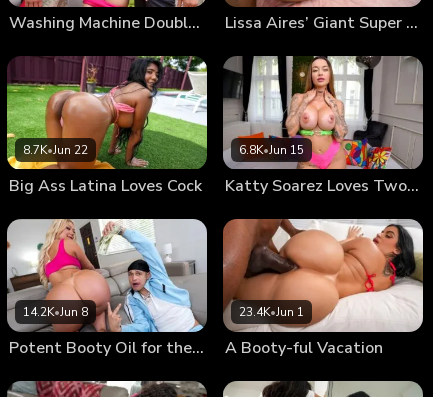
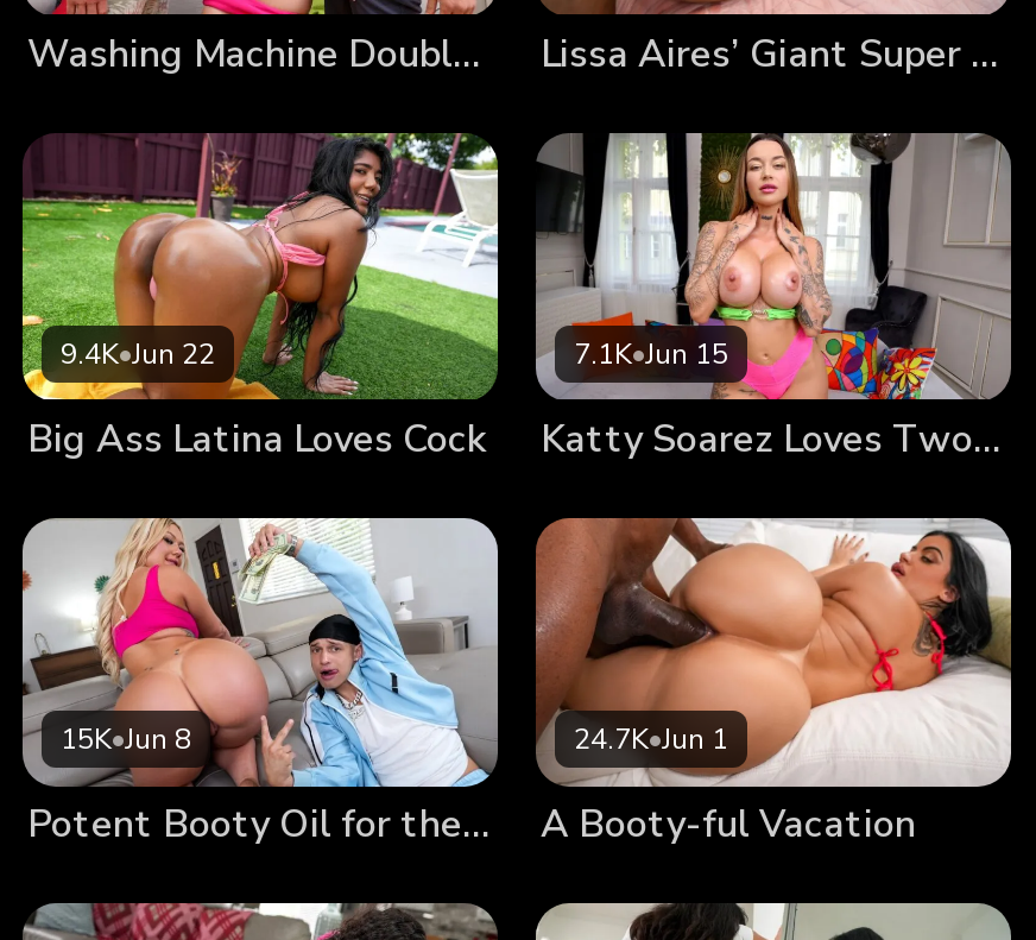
- 8.7K•Jun 22
+ 9.4K•Jun 22

- 6.8K•Jun 15
+ 7.1K•Jun 15

- 14.2K•Jun 8
+ 15K•Jun 8

- 23.4K•Jun 1
+ 24.7K•Jun 1
